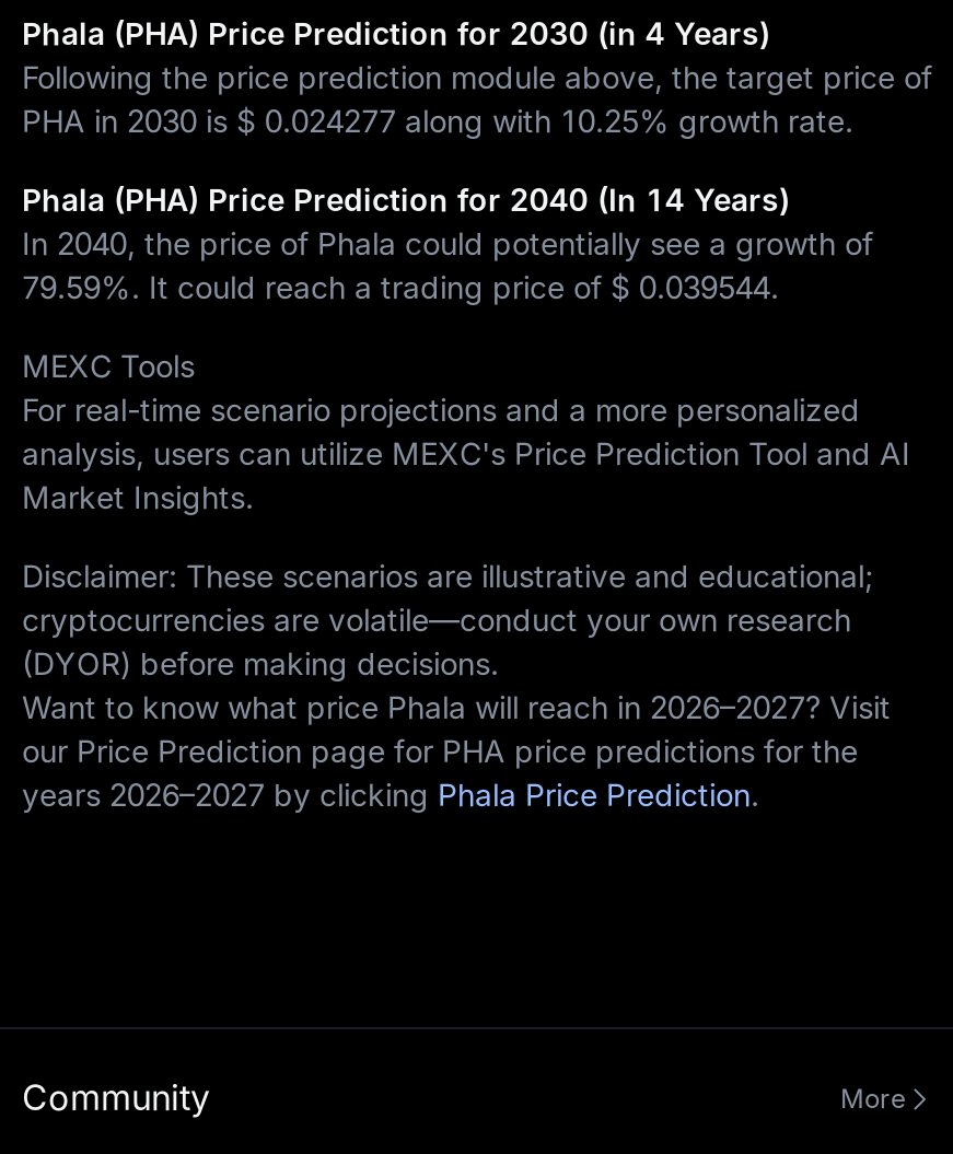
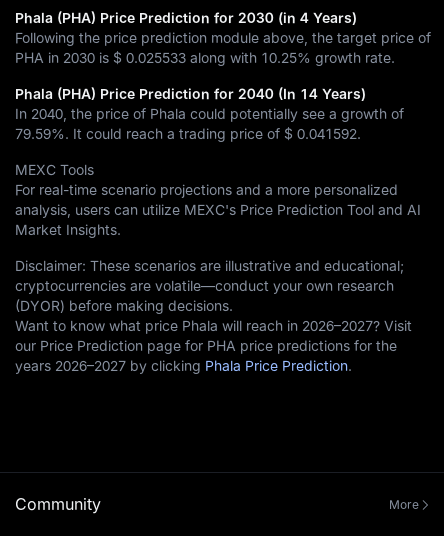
- PHA in 2030 is $ 0.024277 along with 10.25% growth rate.
+ PHA in 2030 is $ 0.025533 along with 10.25% growth rate.

- 79.59%. It could reach a trading price of $ 0.039544.
+ 79.59%. It could reach a trading price of $ 0.041592.
